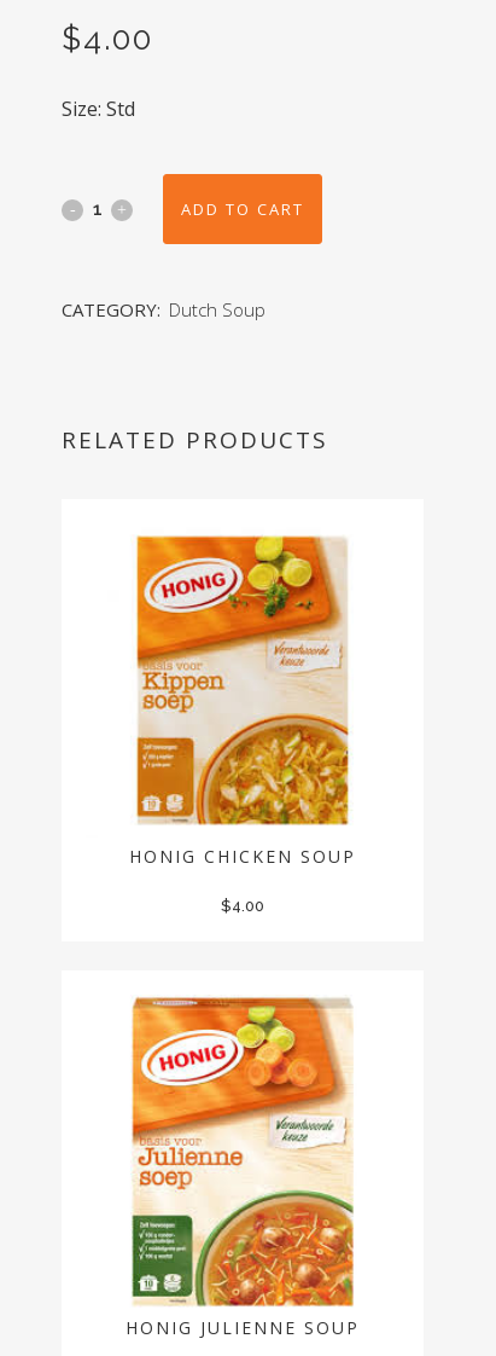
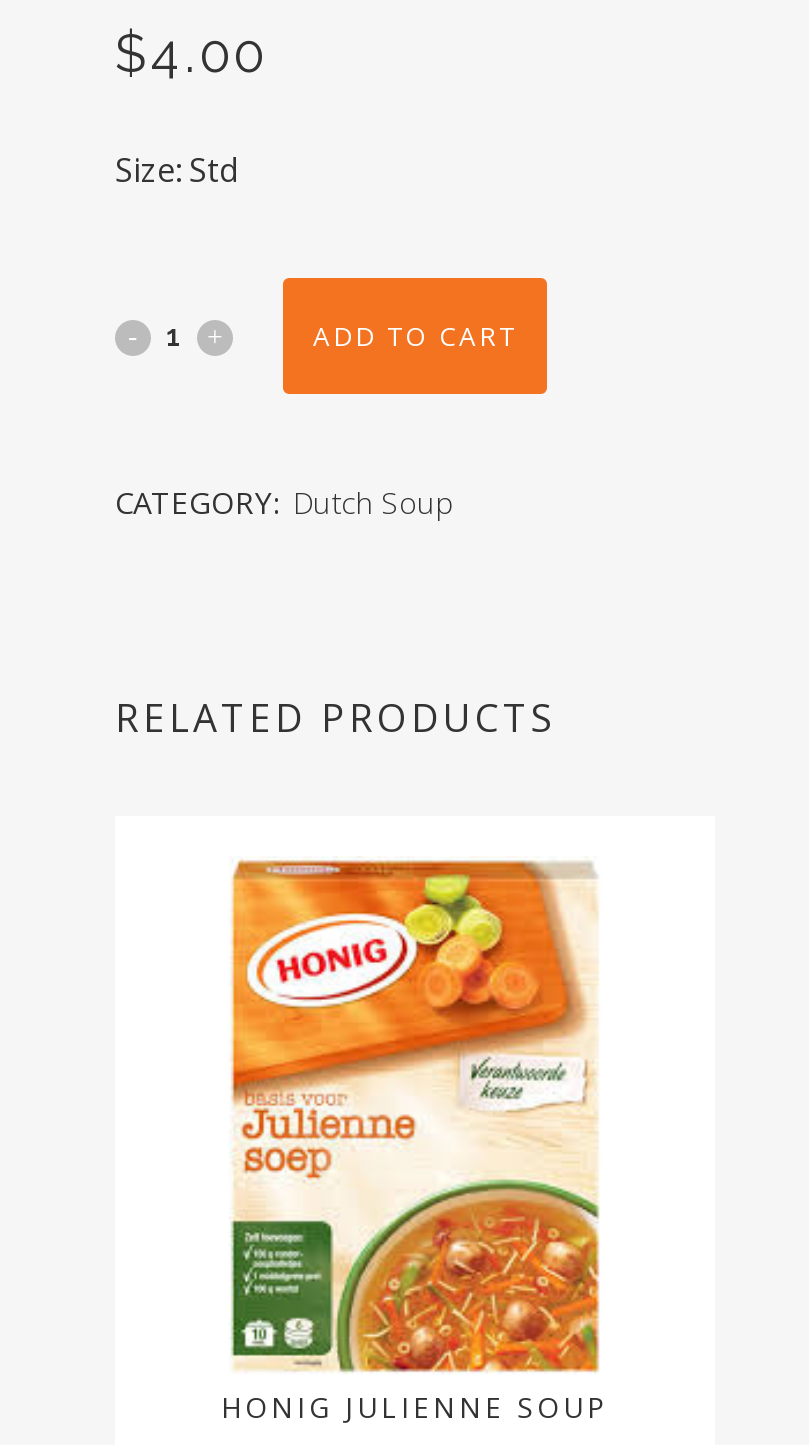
- [image]
- HONIG CHICKEN SOUP
- $4.00
